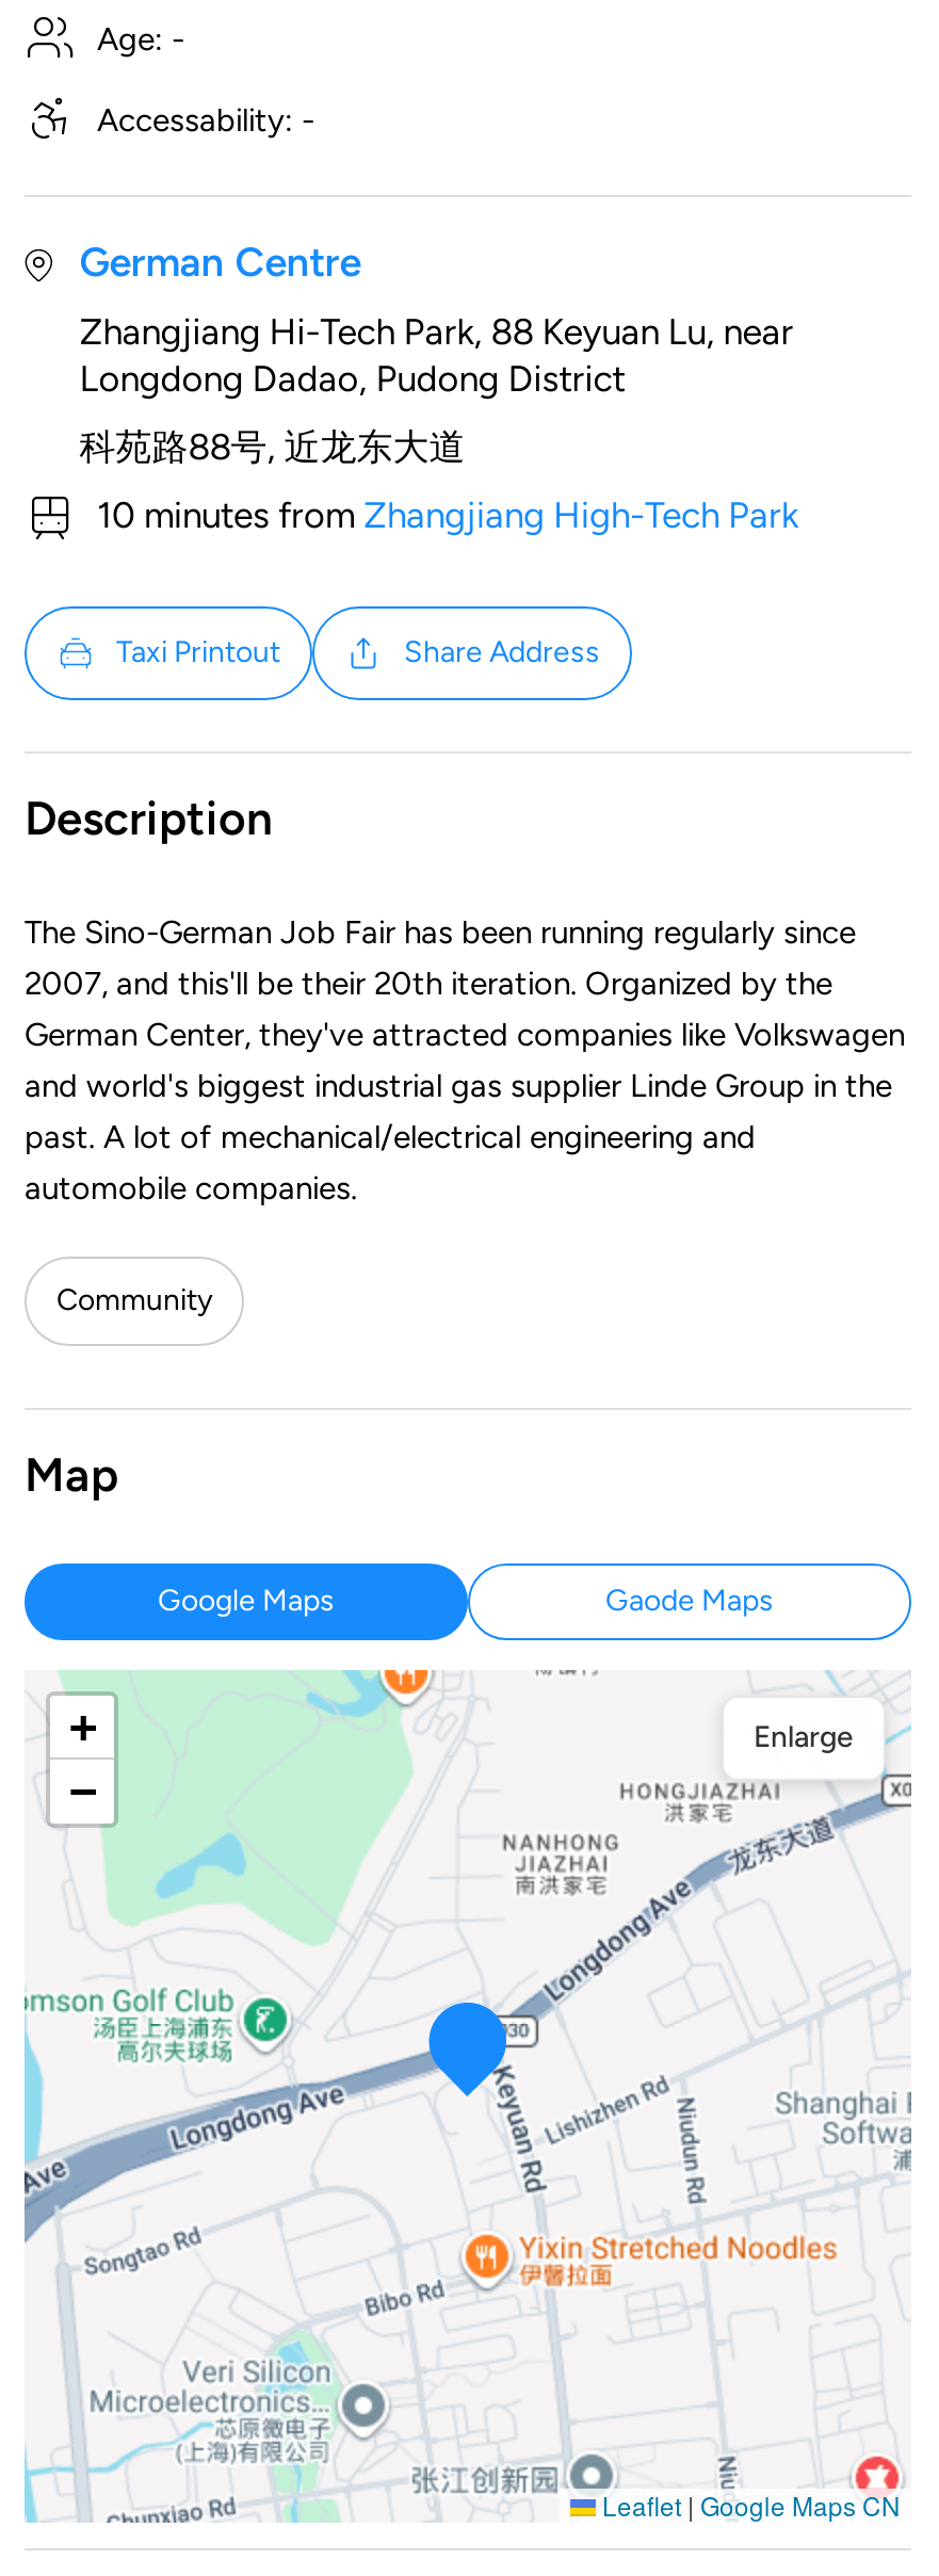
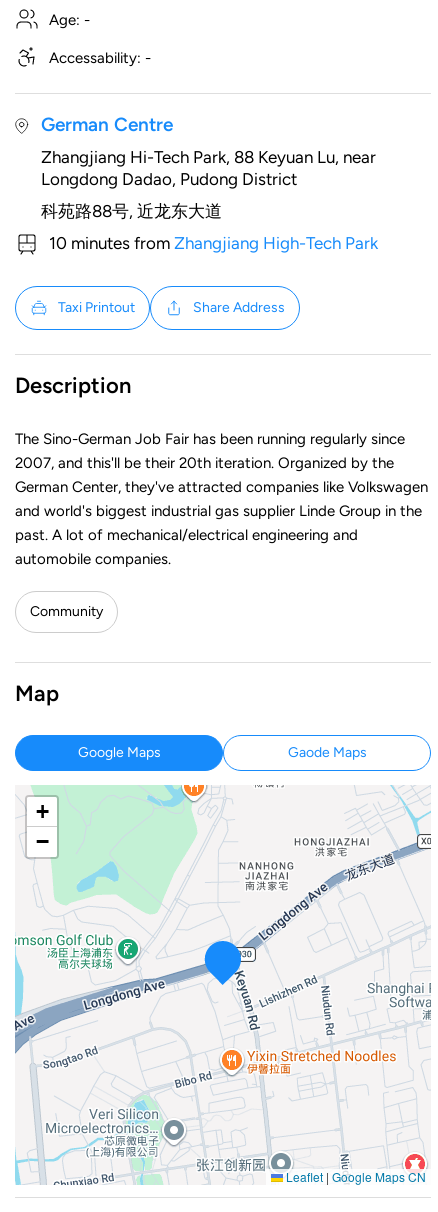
- Enlarge
